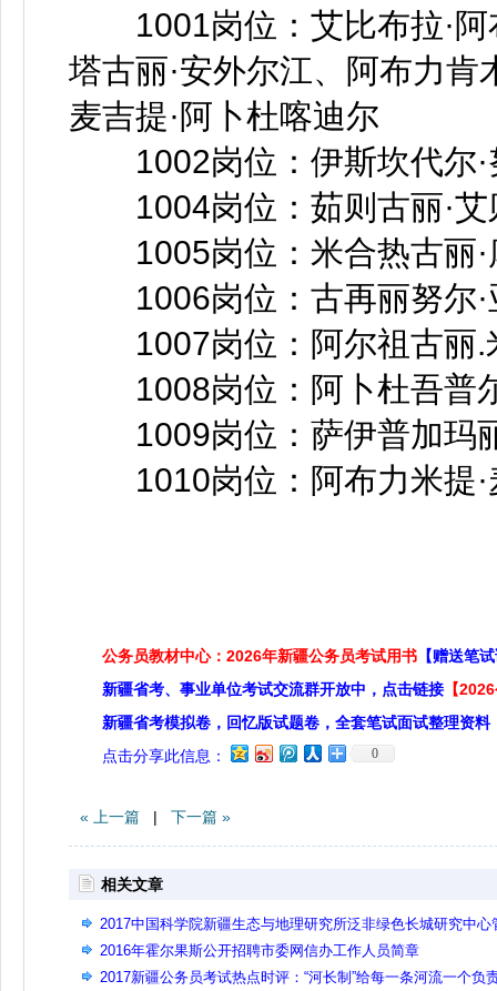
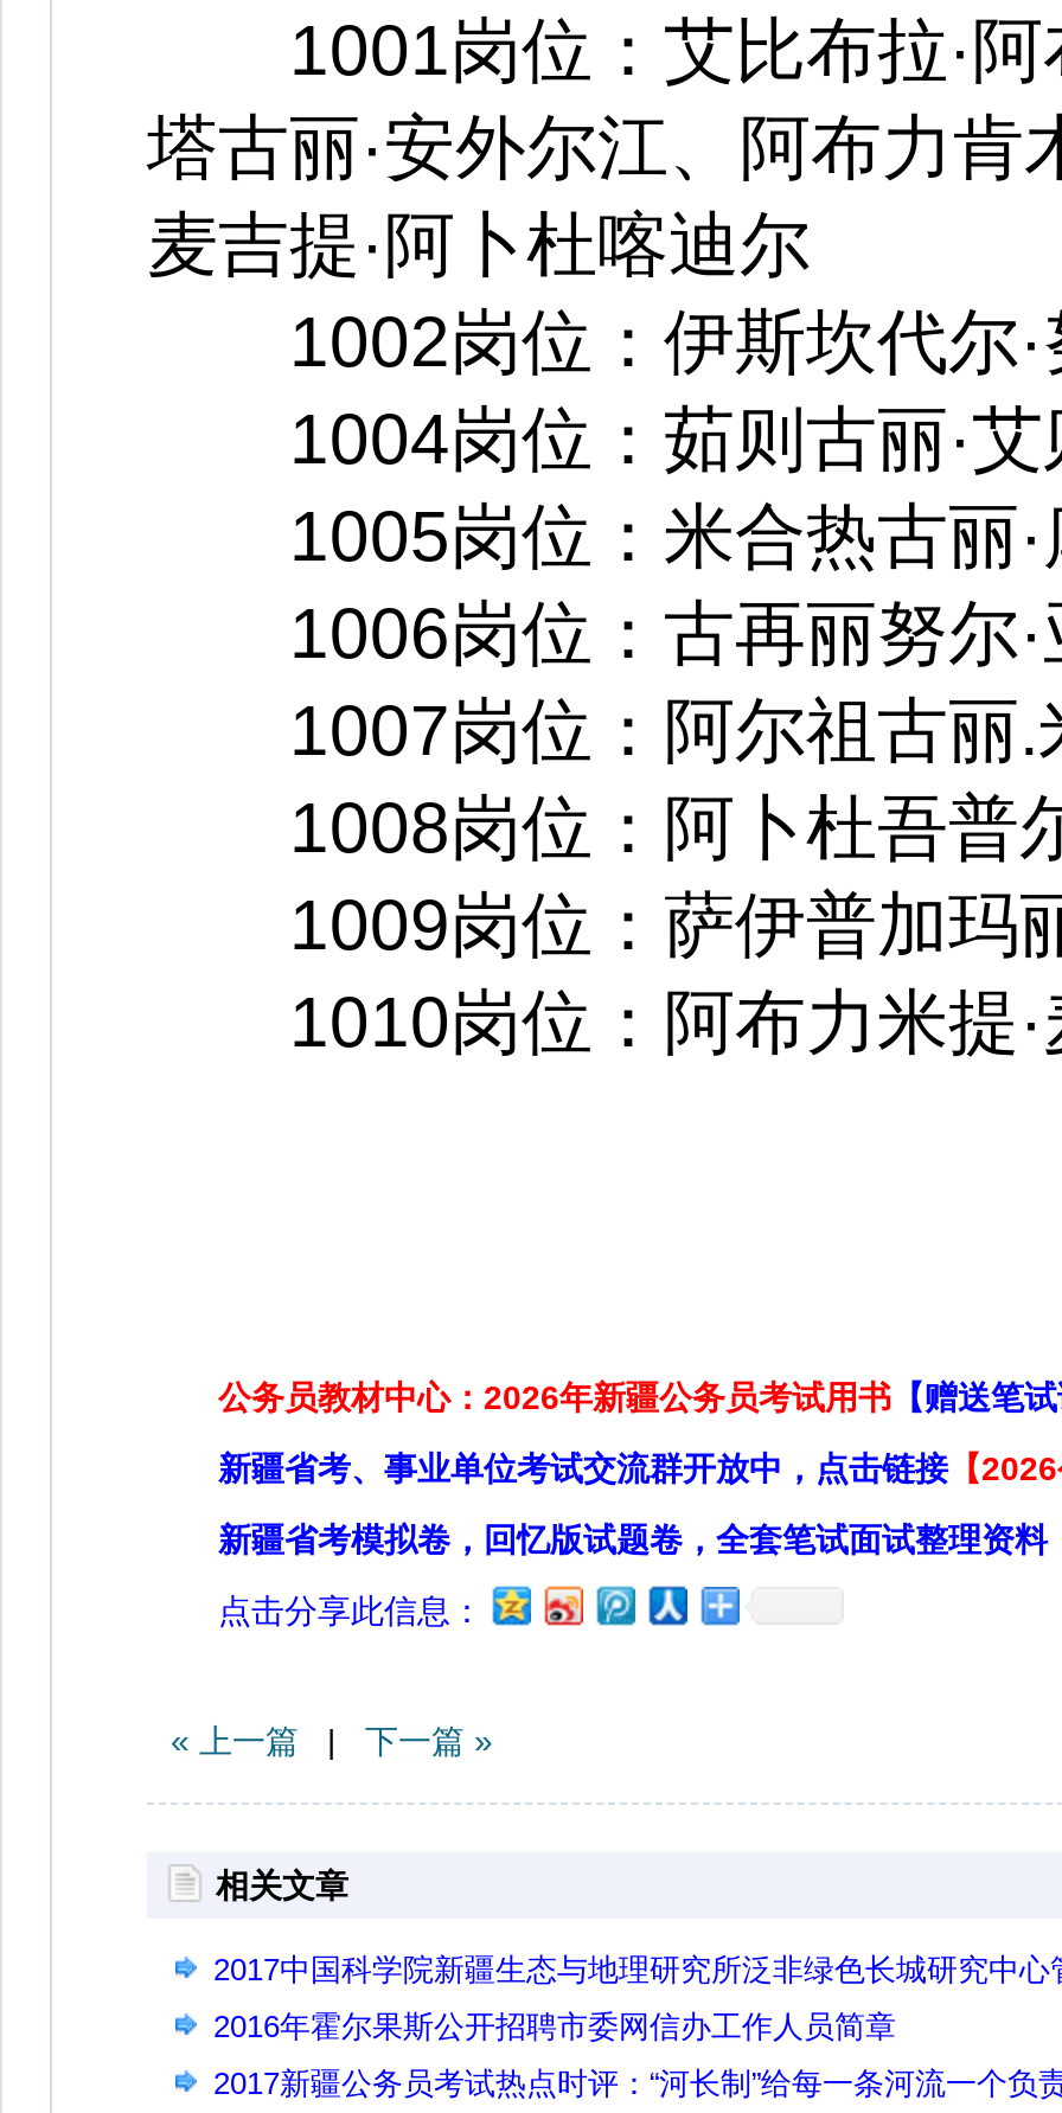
- 0
